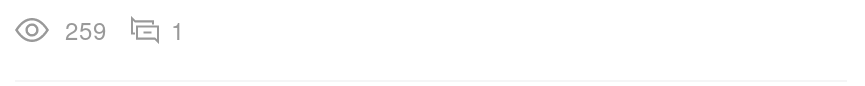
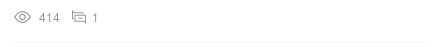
- 259 1
+ 414 1
